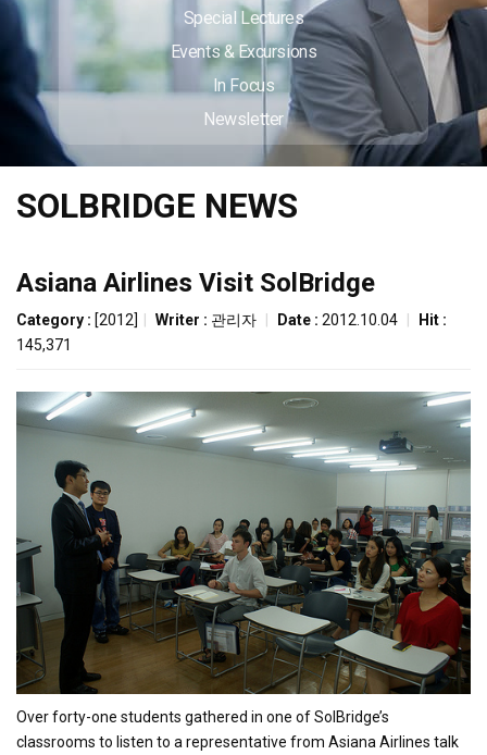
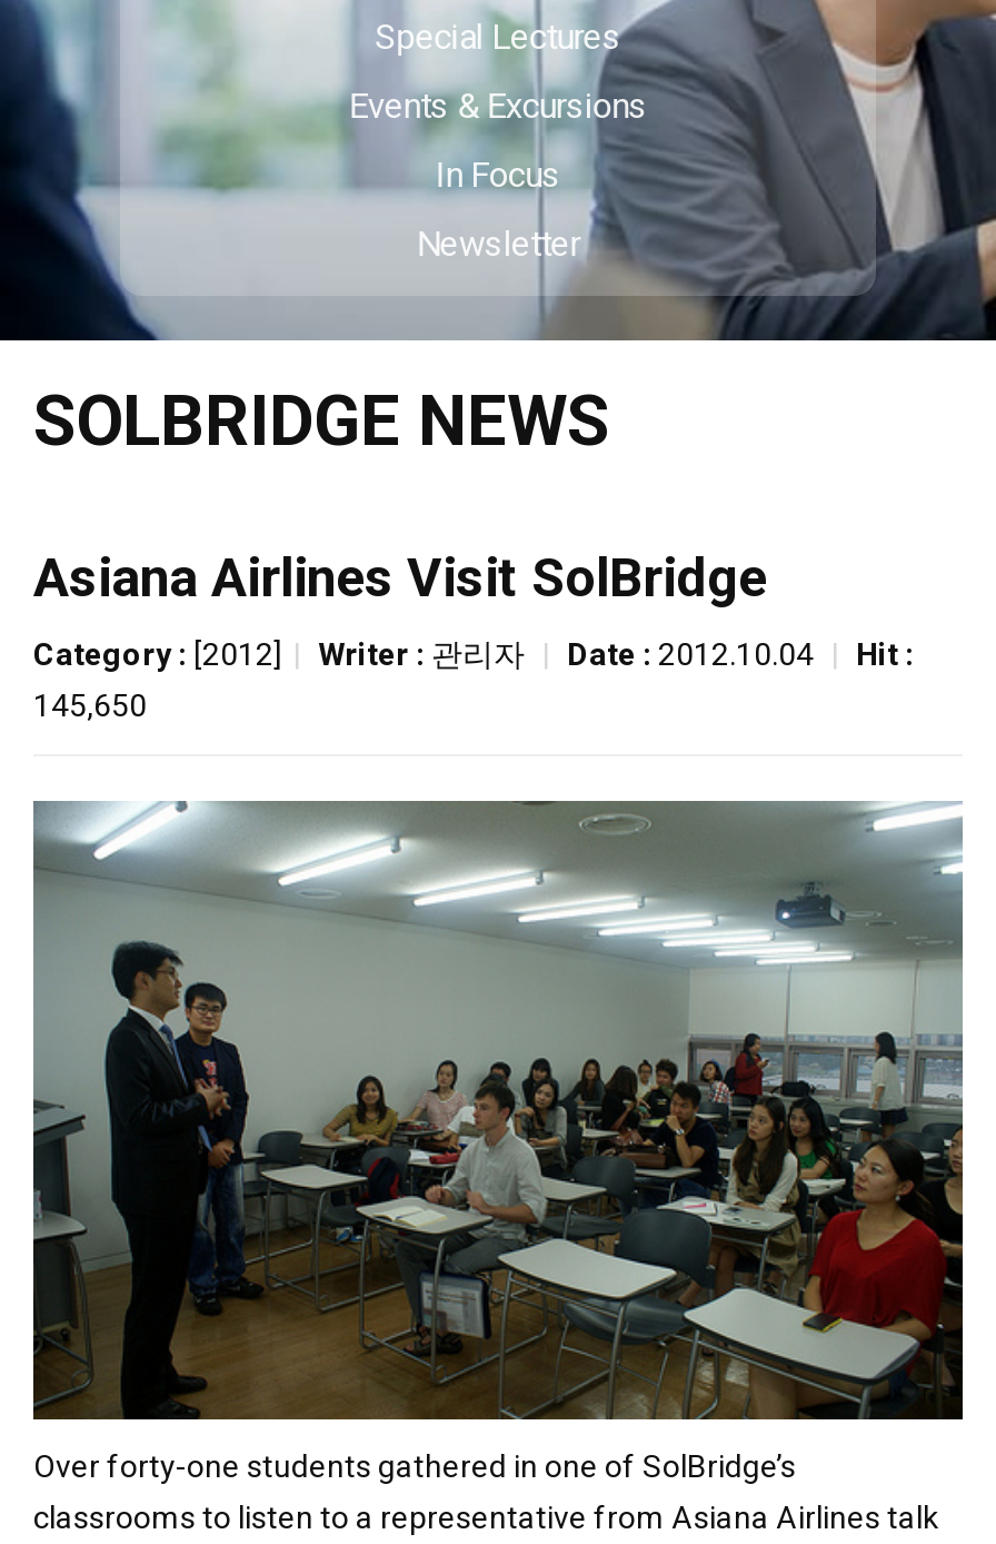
- 145,371
+ 145,650
